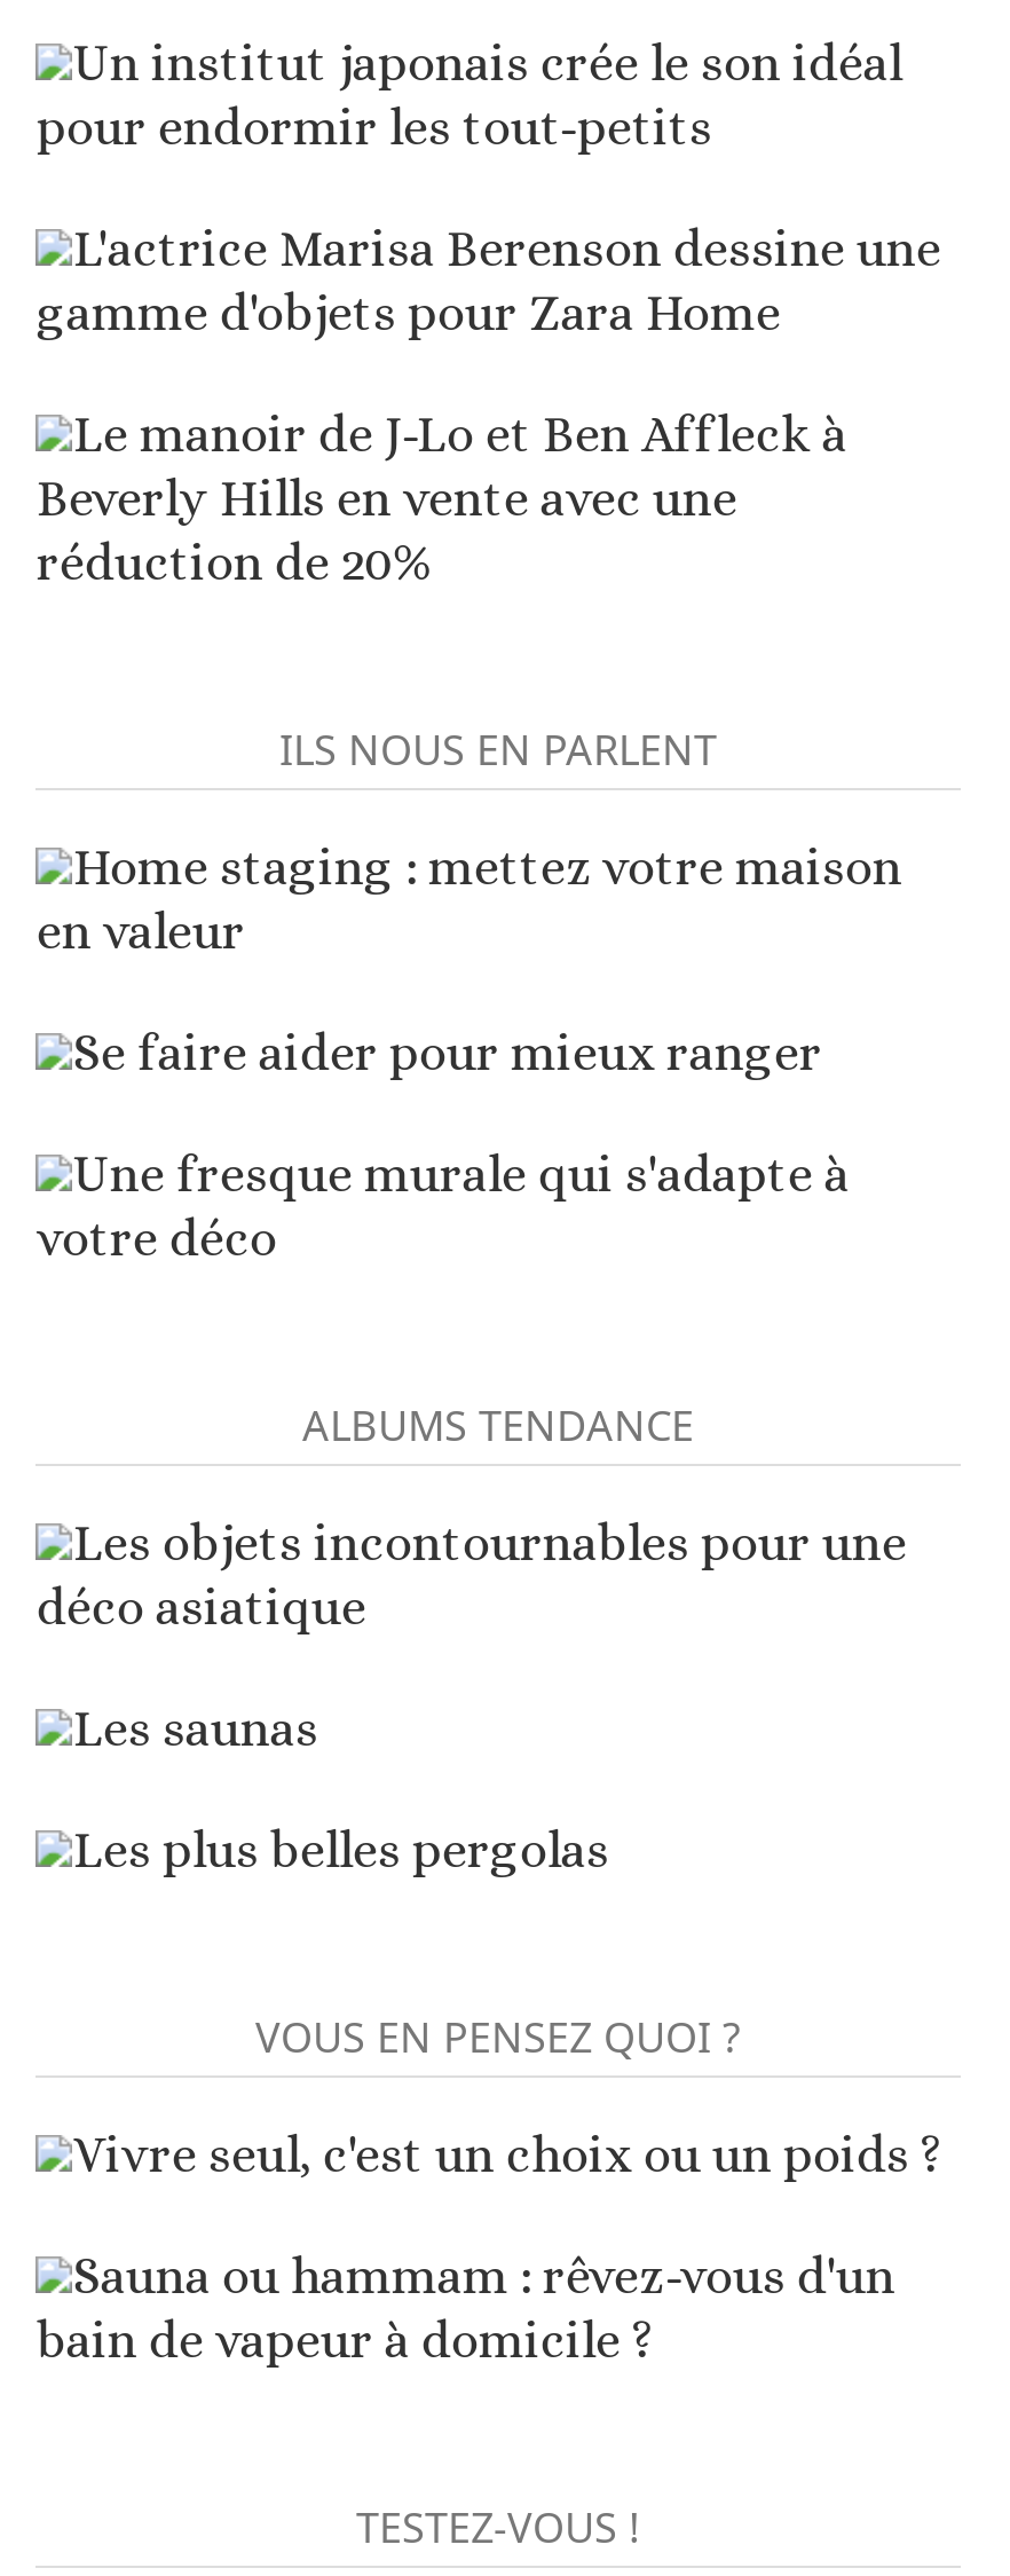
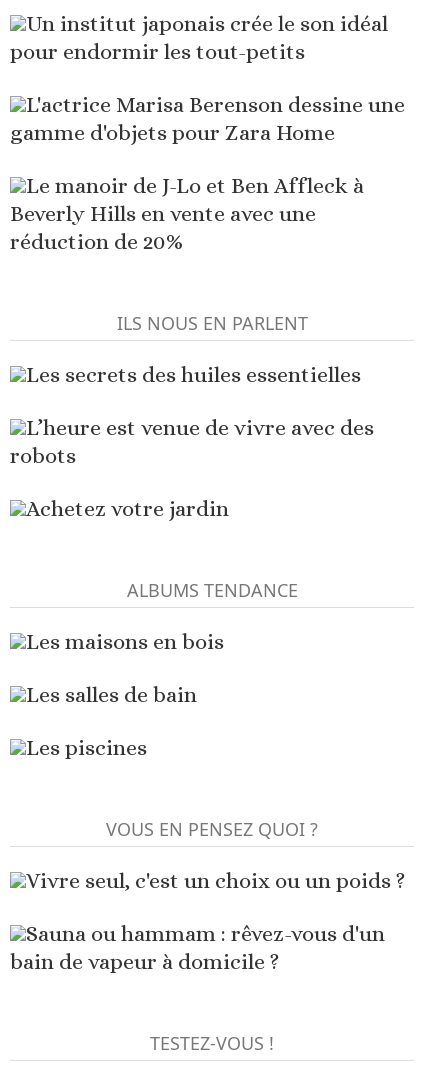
- Home staging : mettez votre maison
- en valeur
+ Les secrets des huiles essentielles

- Se faire aider pour mieux ranger
+ L’heure est venue de vivre avec des
+ robots

- Une fresque murale qui s'adapte à
- votre déco
+ Achetez votre jardin

- Les objets incontournables pour une
- déco asiatique
+ Les maisons en bois

- Les saunas
+ Les salles de bain

- Les plus belles pergolas
+ Les piscines
